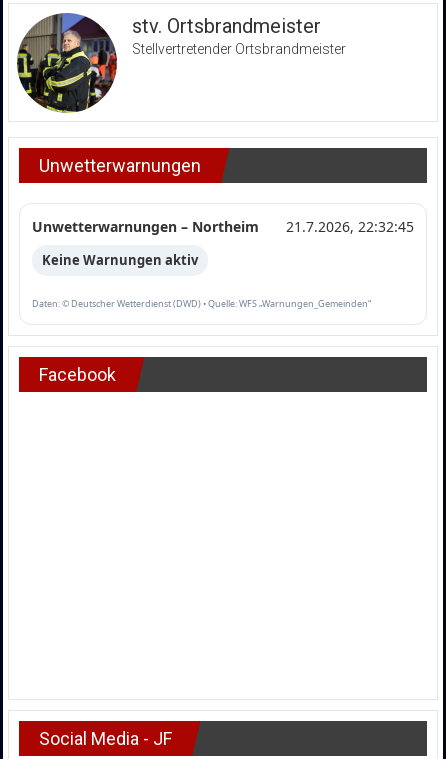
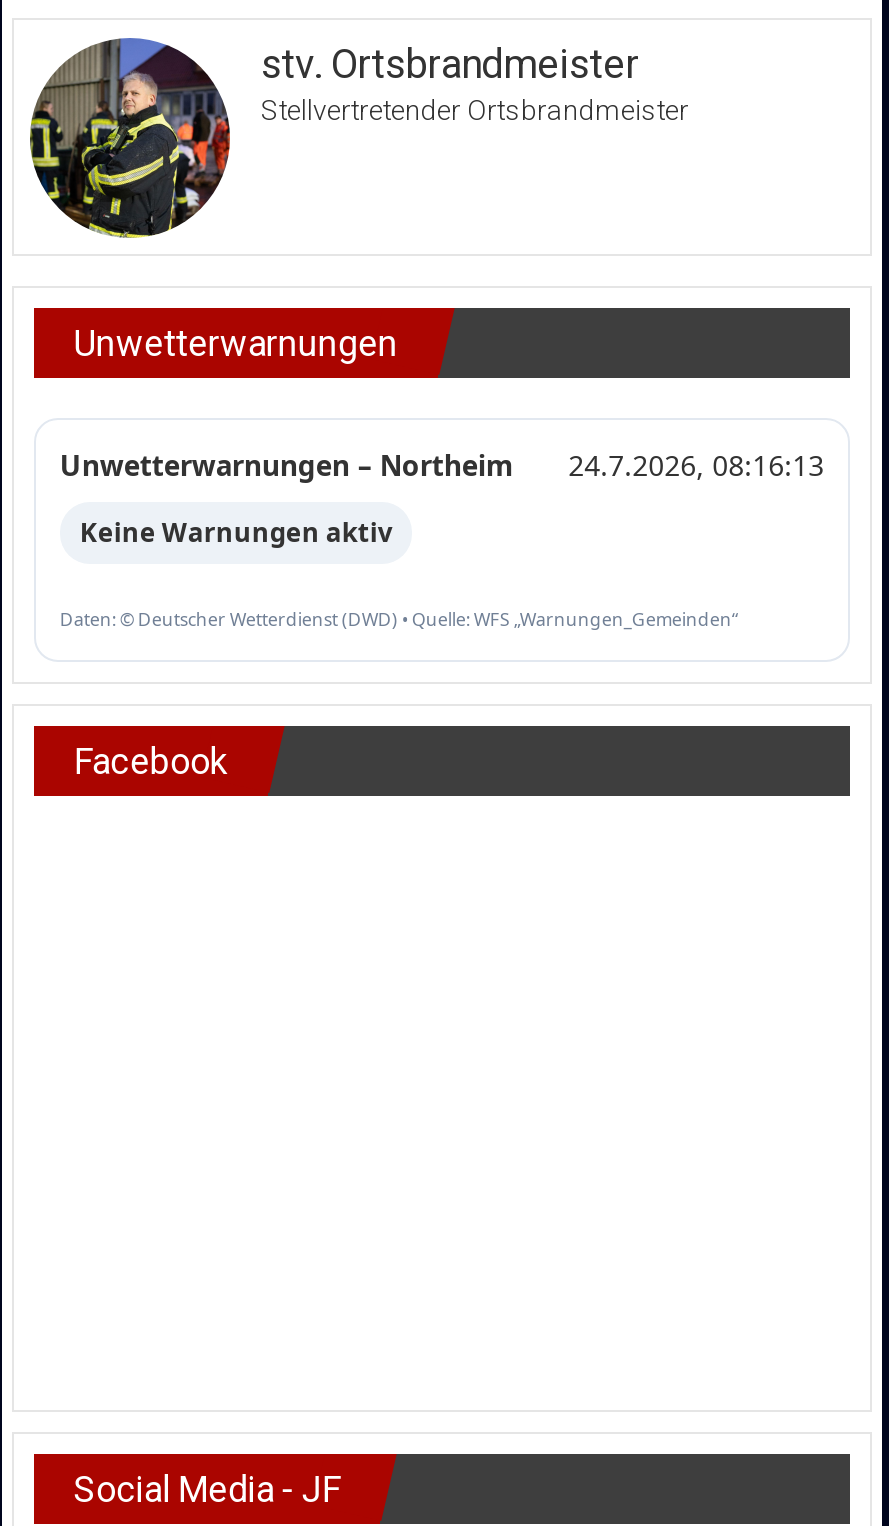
- Unwetterwarnungen – Northeim 21.7.2026, 22:32:45
+ Unwetterwarnungen – Northeim 24.7.2026, 08:16:13
